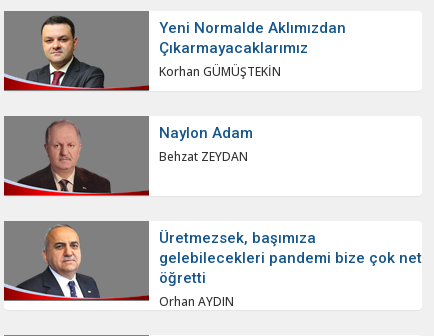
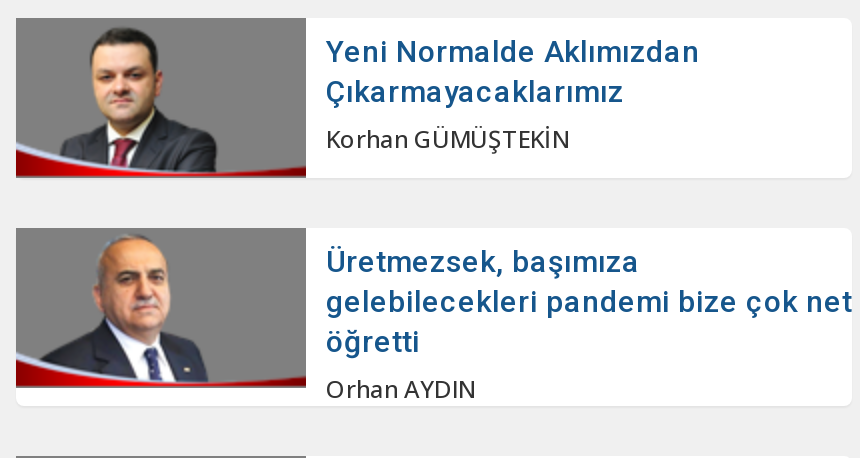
- [image]

- Naylon Adam
- Behzat ZEYDAN
